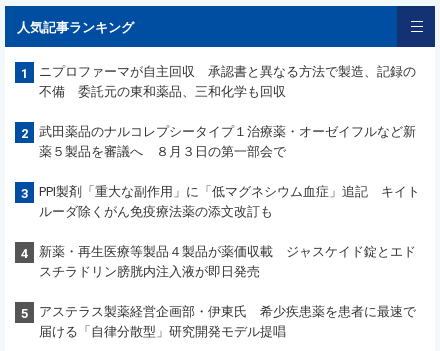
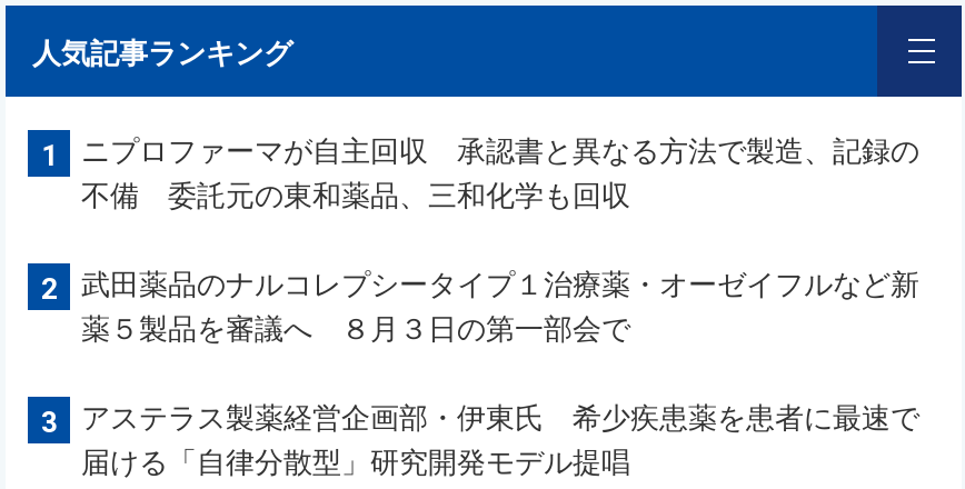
- PPI製剤「重大な副作用」に「低マグネシウム血症」追記 キイト
- ルーダ除くがん免疫療法薬の添文改訂も
- 4
- 新薬・再生医療等製品４製品が薬価収載 ジャスケイド錠とエド
- スチラドリン膀胱内注入液が即日発売
- 5
